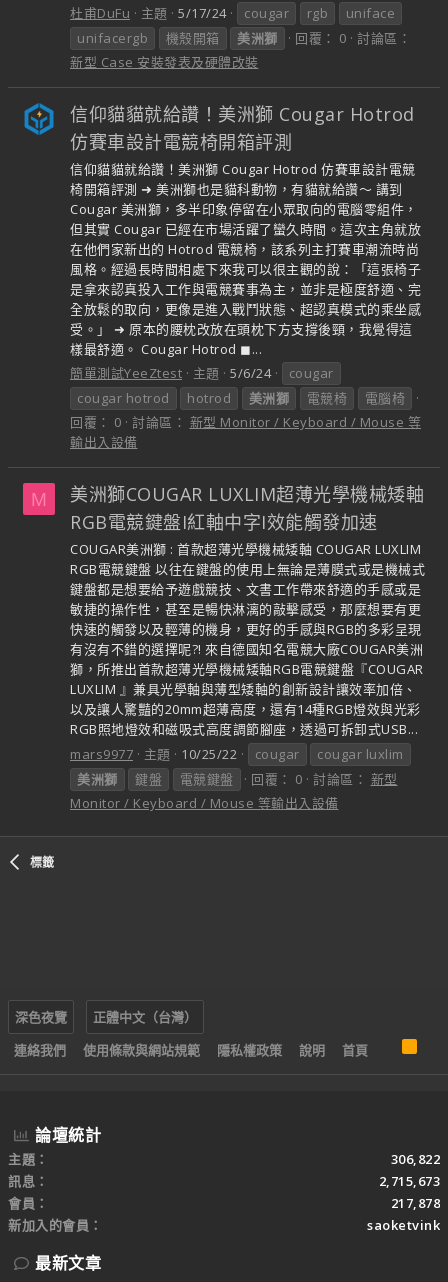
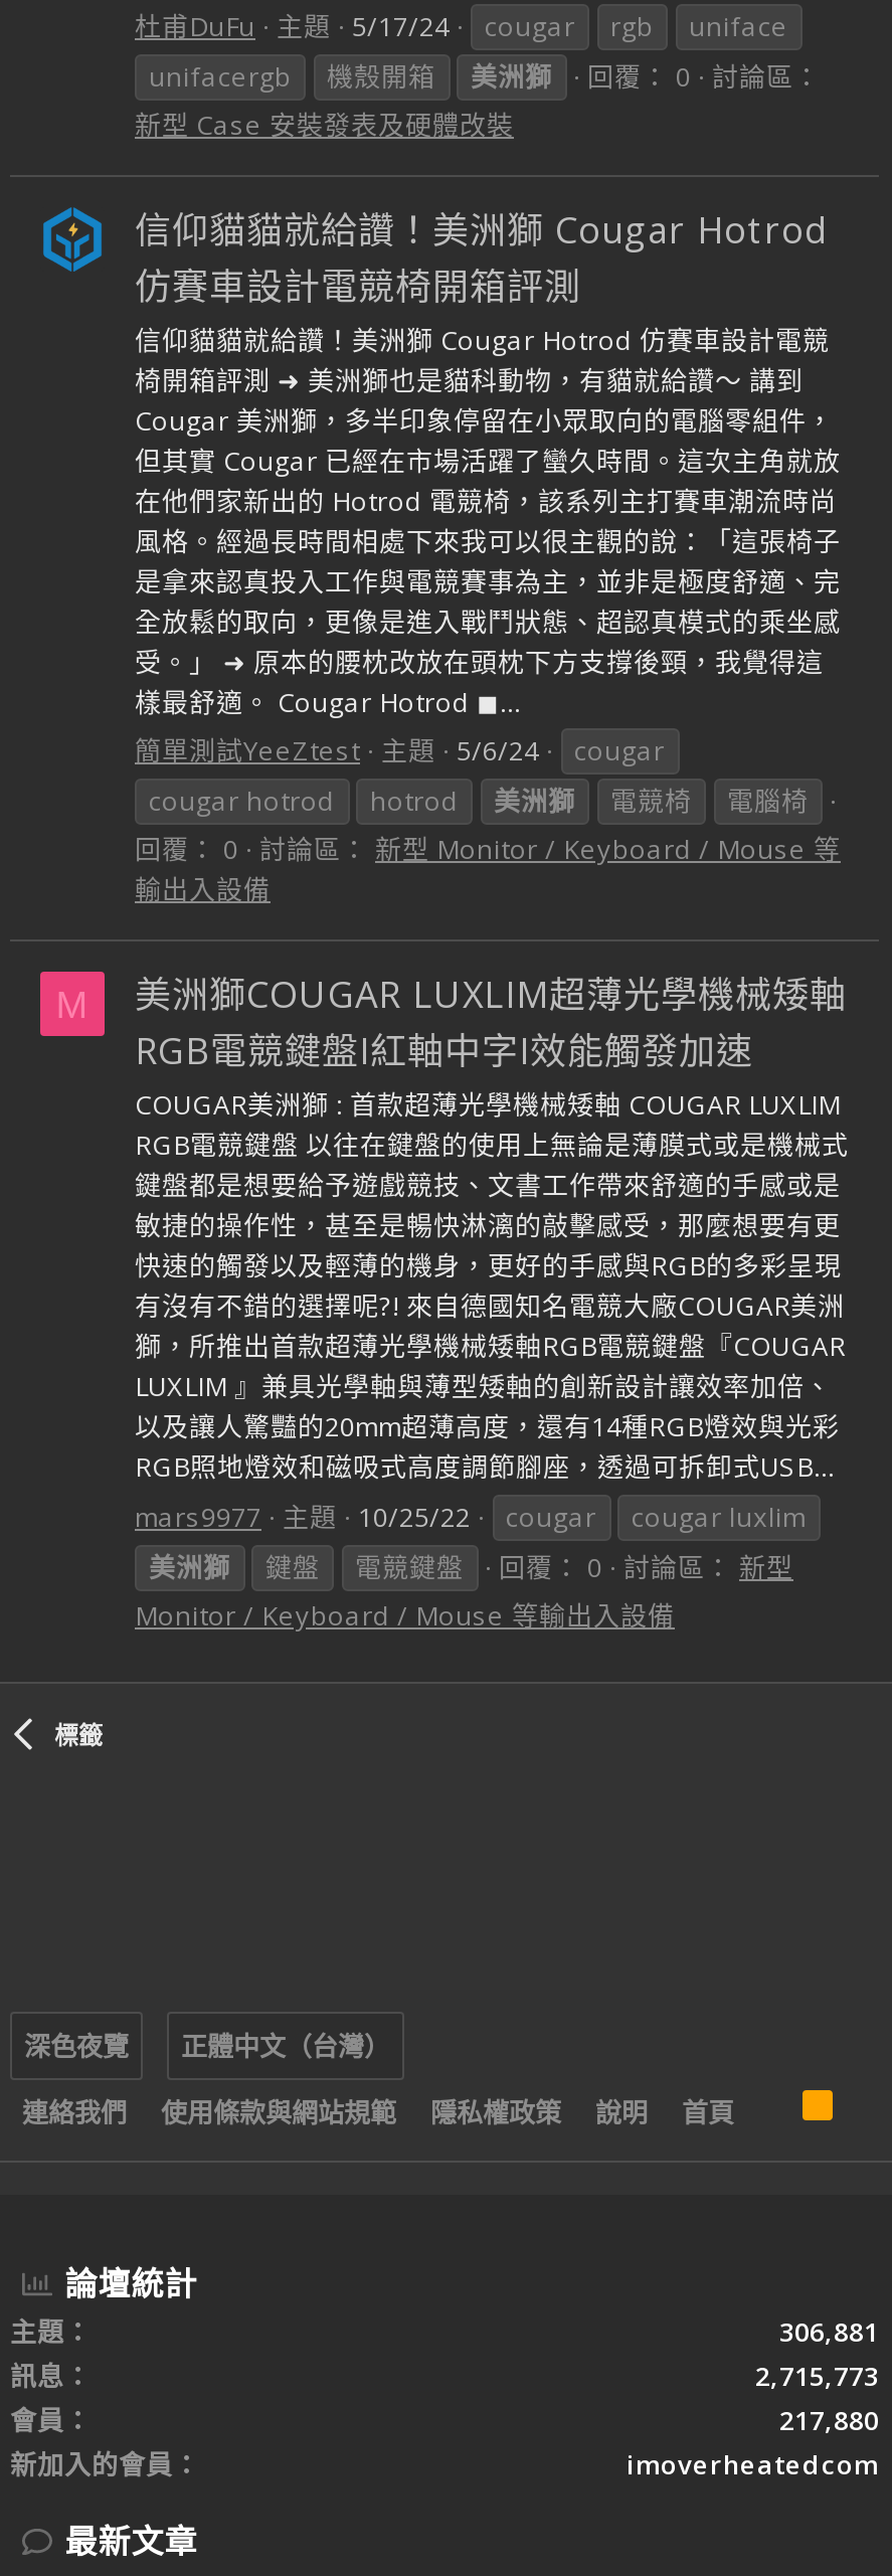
- 306,822
+ 306,881

- 2,715,673
+ 2,715,773

- 217,878
+ 217,880

- saoketvink
+ imoverheatedcom
